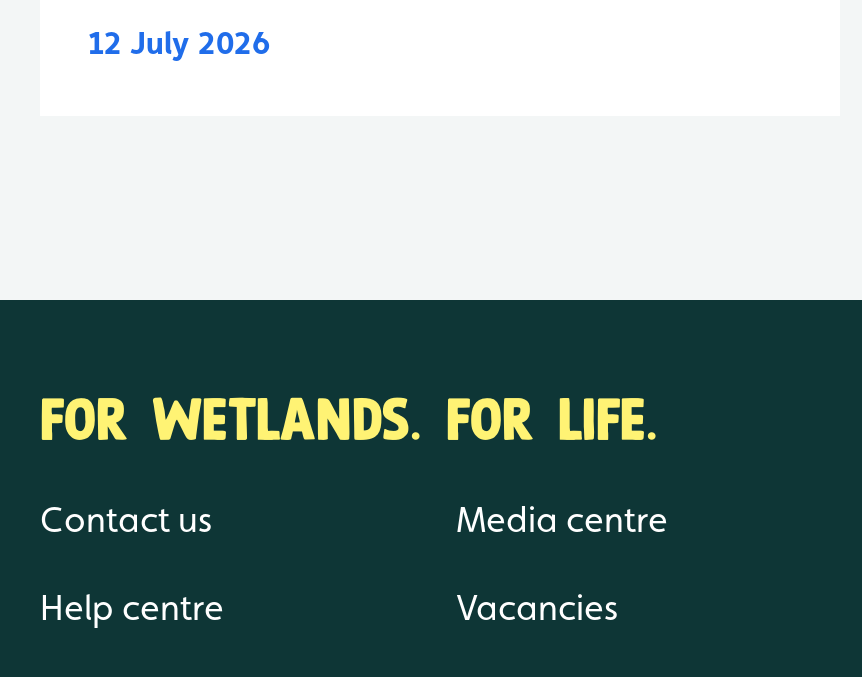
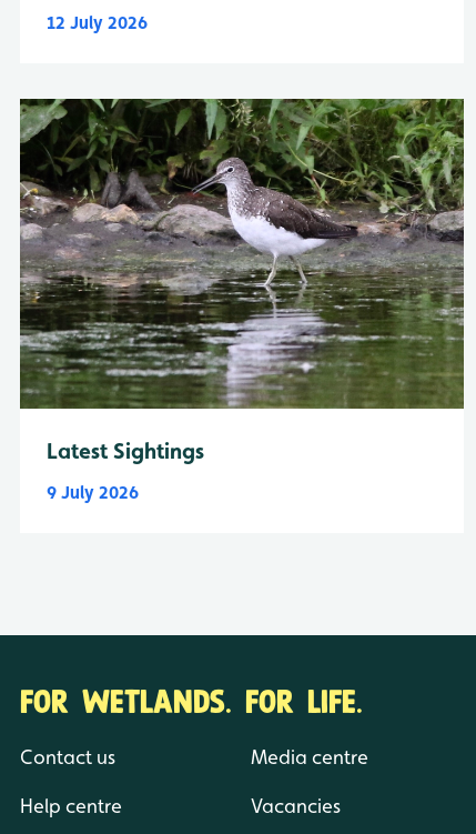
+ [image]
+ Latest Sightings
+ 9 July 2026
